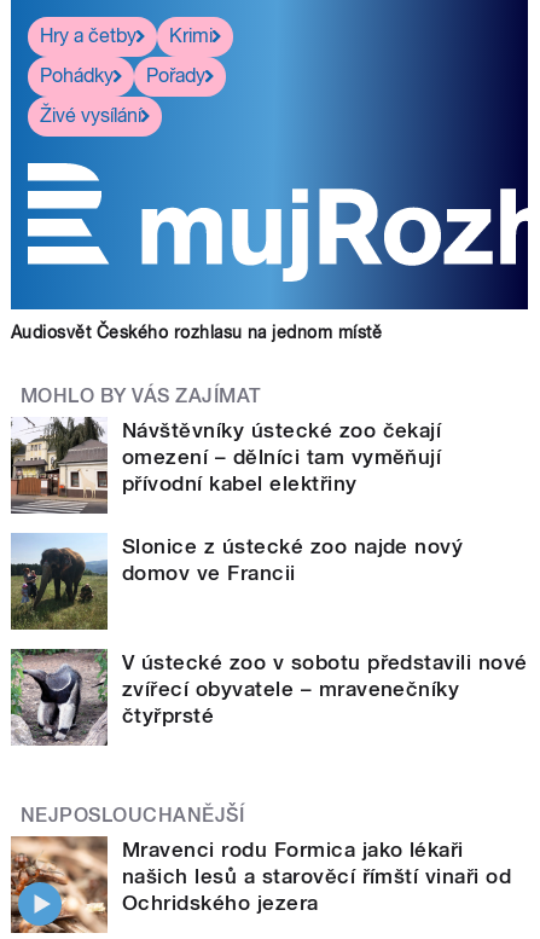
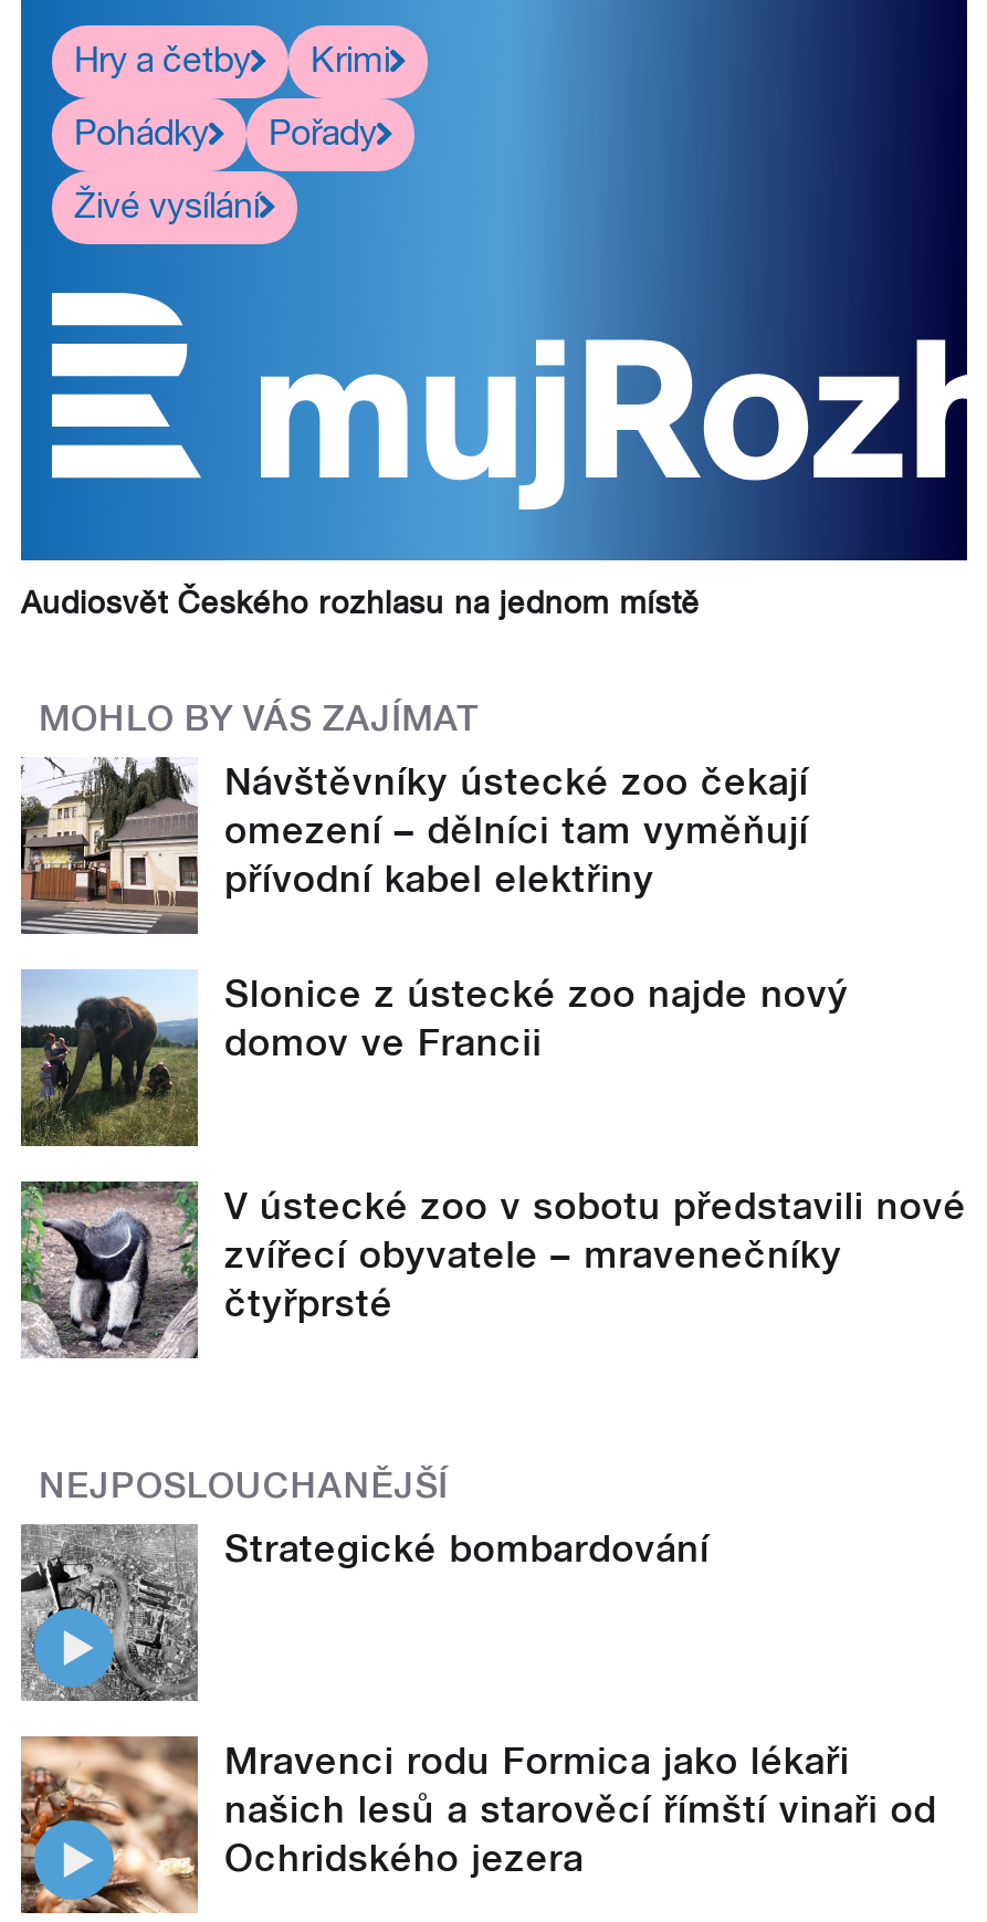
+ [image]
+ Strategické bombardování
